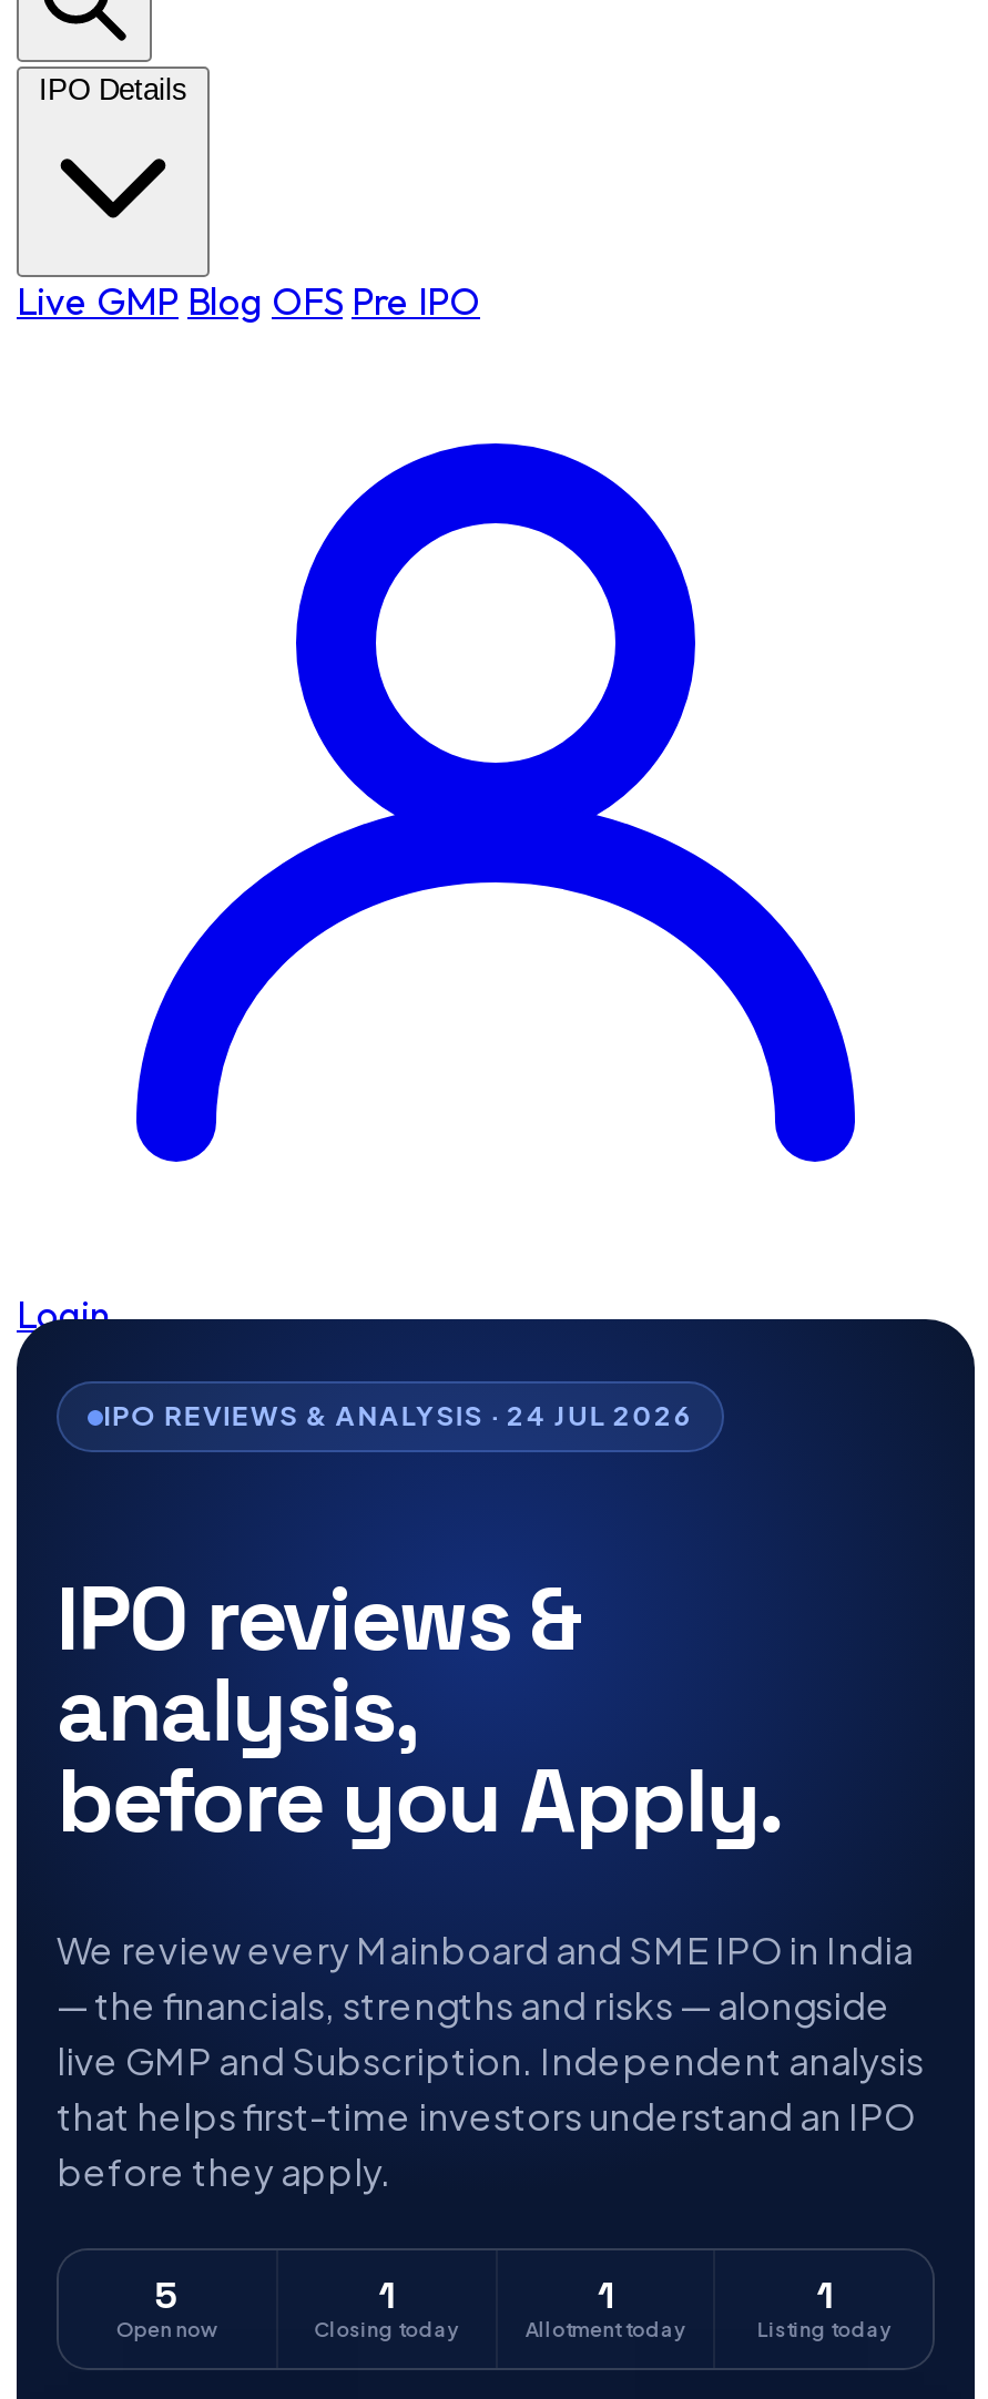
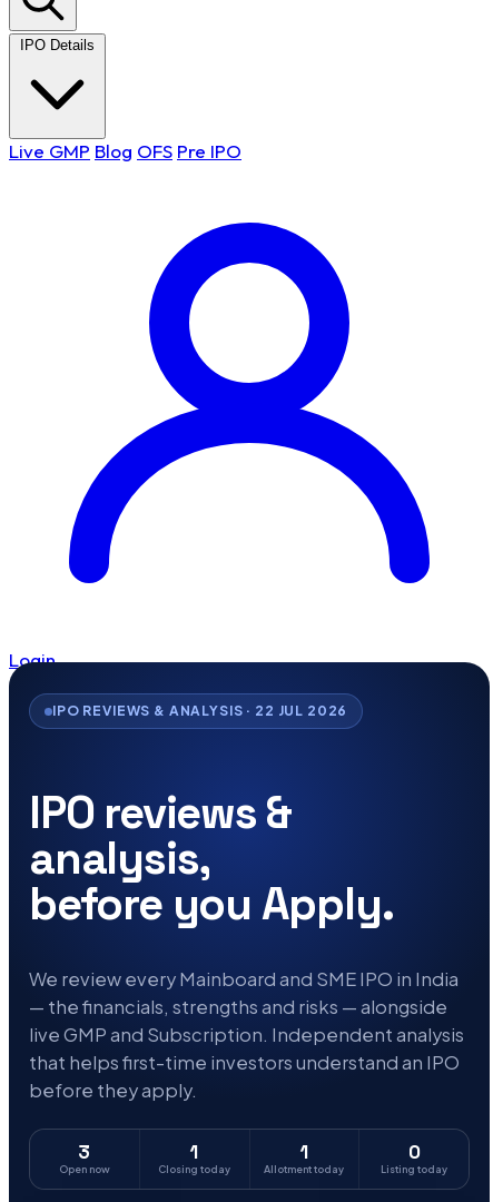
- IPO REVIEWS & ANALYSIS · 24 JUL 2026
+ IPO REVIEWS & ANALYSIS · 22 JUL 2026

- 5
+ 3

- 1
+ 0
